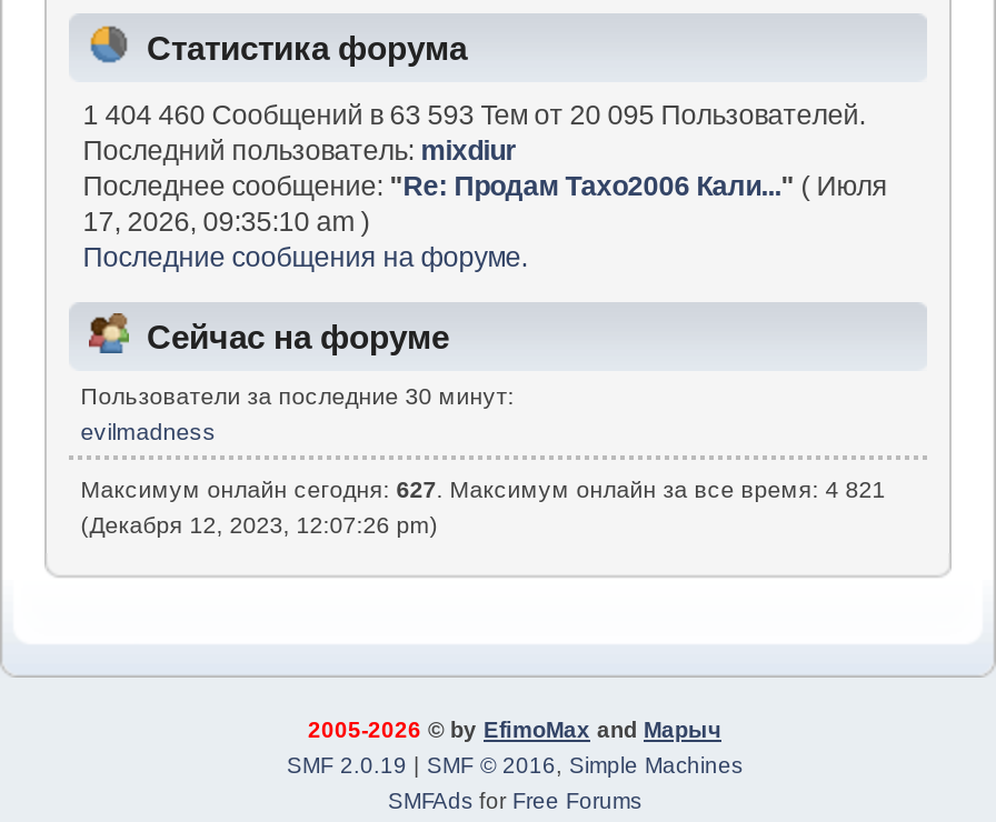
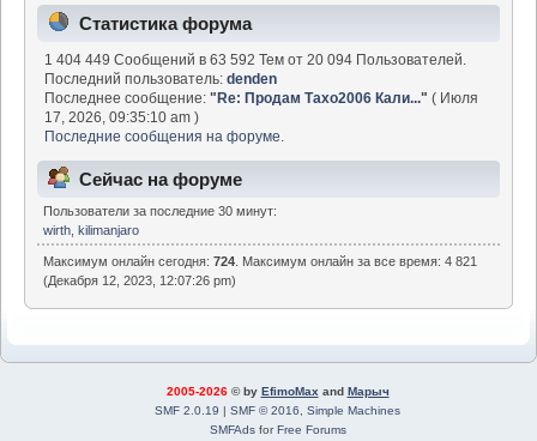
- 1 404 460 Сообщений в 63 593 Тем от 20 095 Пользователей.
+ 1 404 449 Сообщений в 63 592 Тем от 20 094 Пользователей.

- Последний пользователь: mixdiur
+ Последний пользователь: denden

- evilmadness
+ wirth, kilimanjaro

- Максимум онлайн сегодня: 627. Максимум онлайн за все время: 4 821
+ Максимум онлайн сегодня: 724. Максимум онлайн за все время: 4 821
